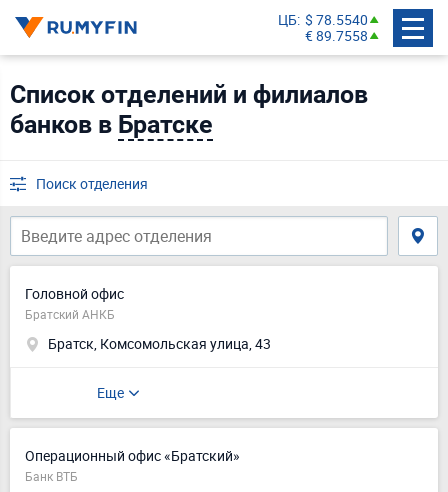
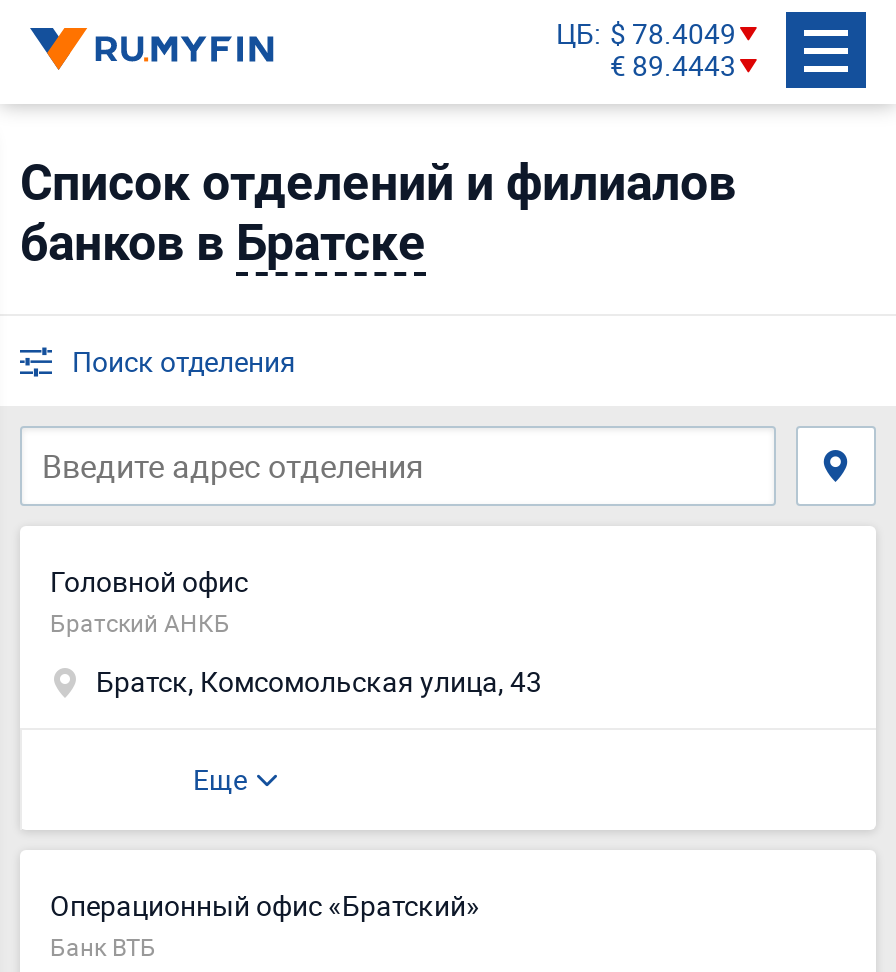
- ЦБ $ 78.5540
+ ЦБ $ 78.4049

- € 89.7558
+ € 89.4443
